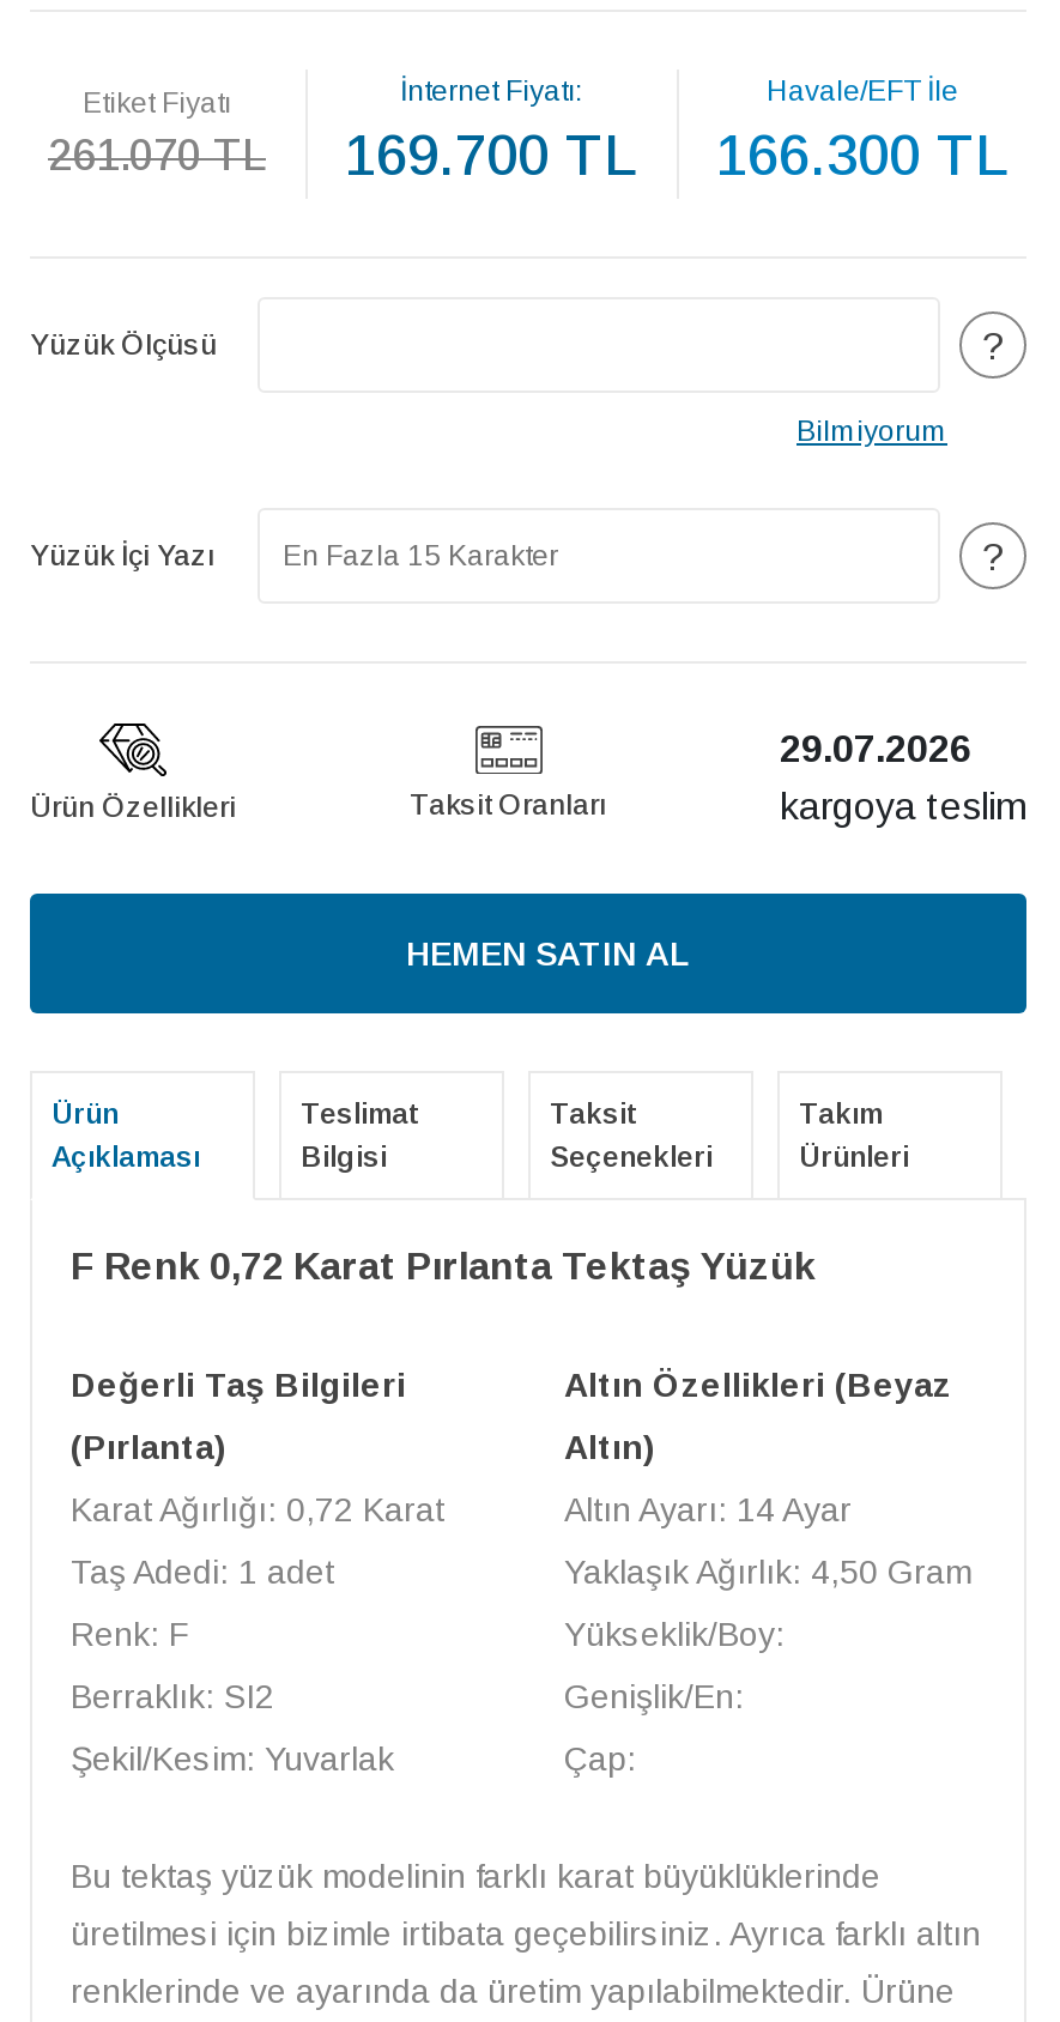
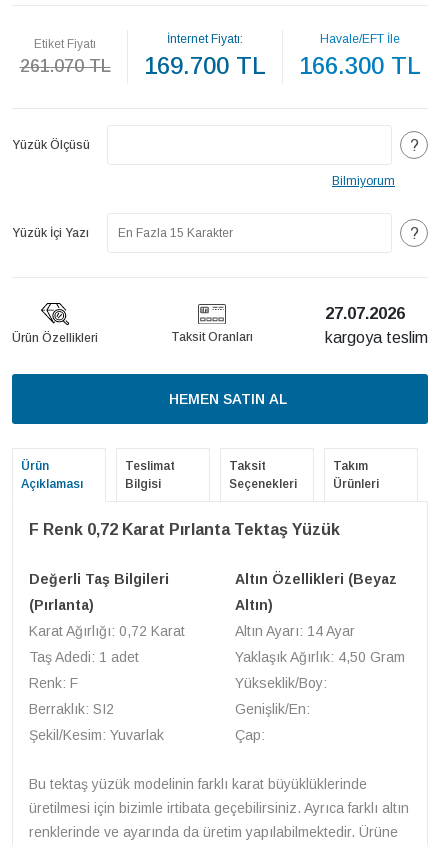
- 29.07.2026
+ 27.07.2026
